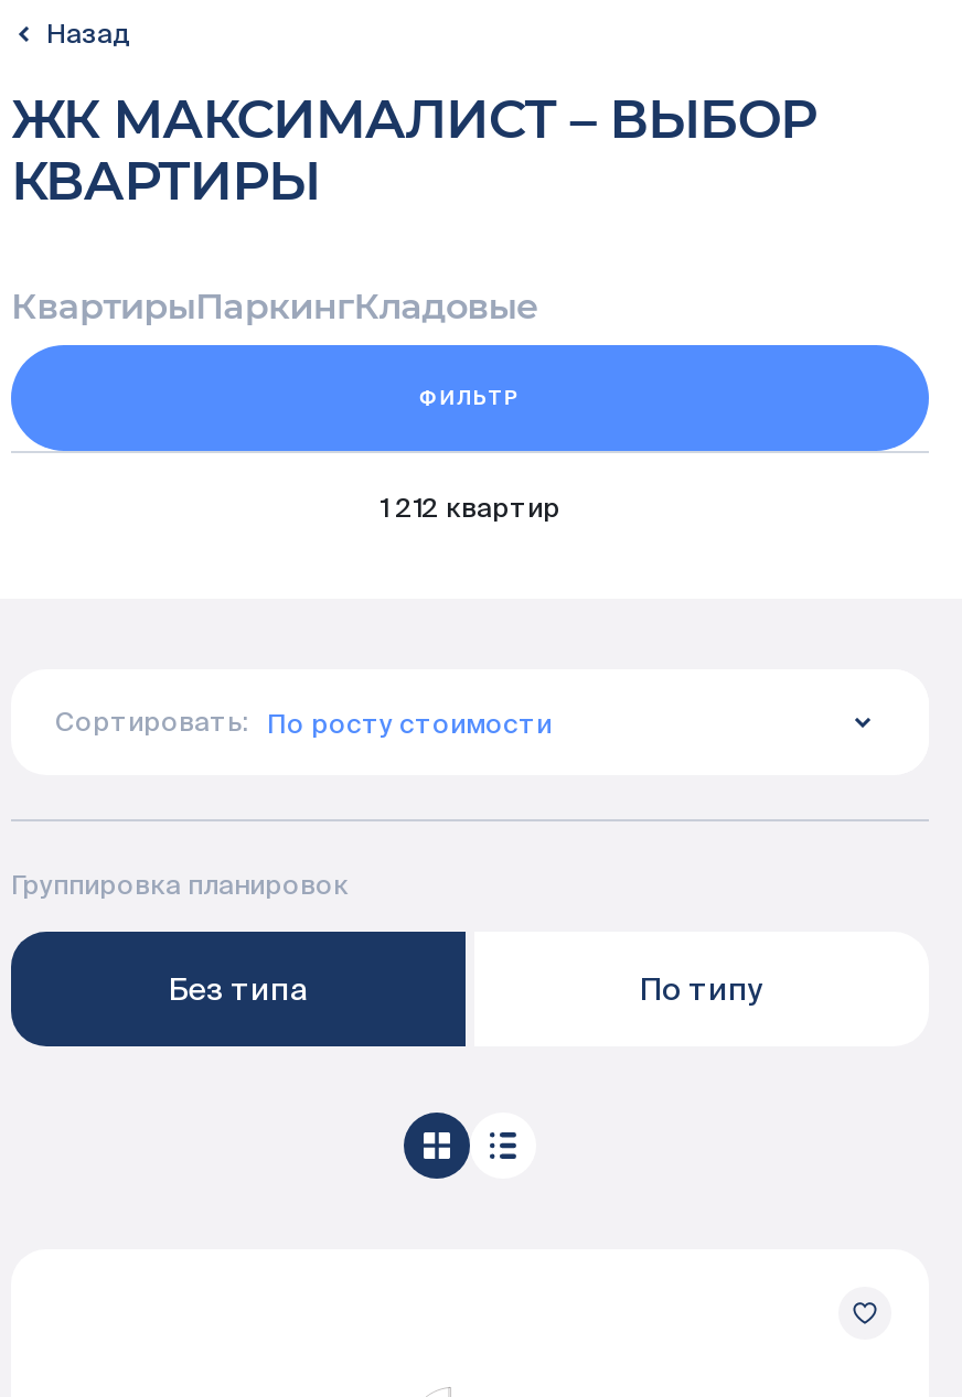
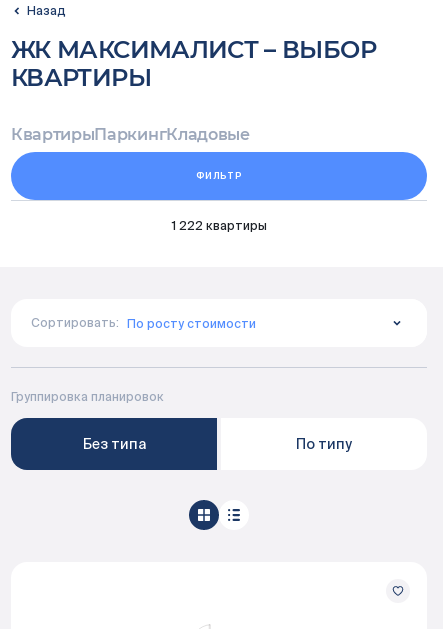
- 1 212 квартир
+ 1 222 квартиры
